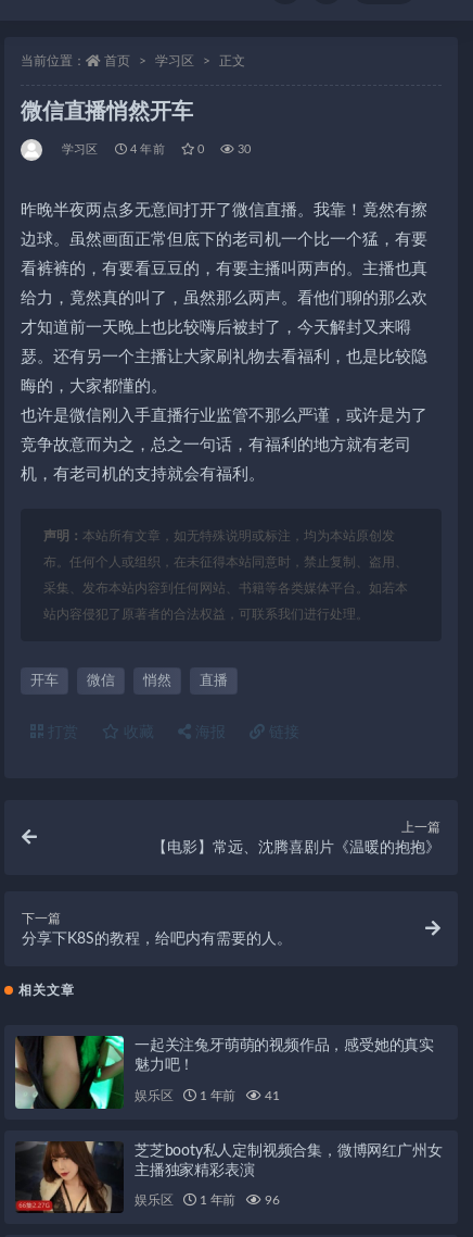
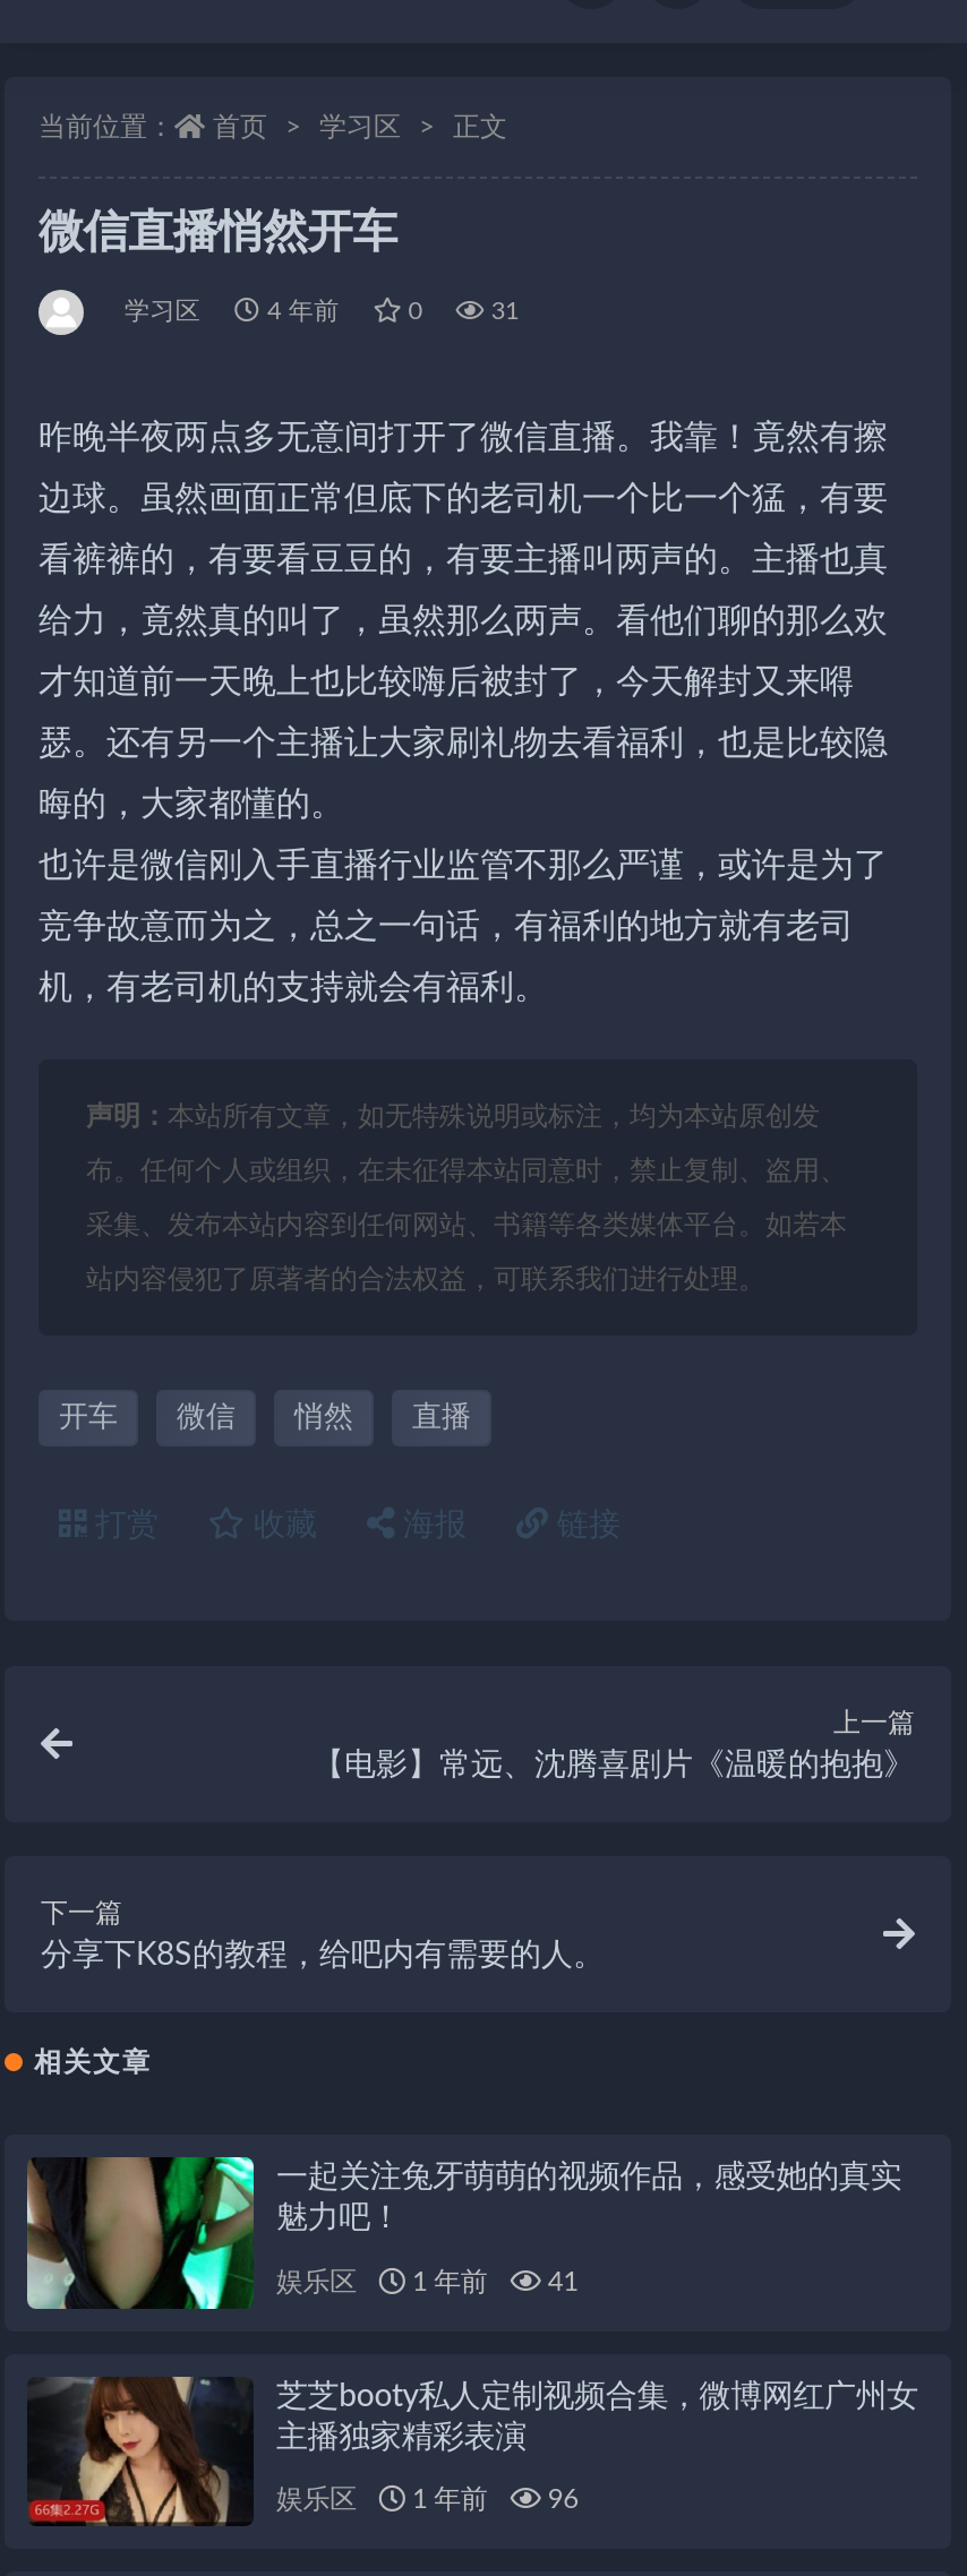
- 30
+ 31
